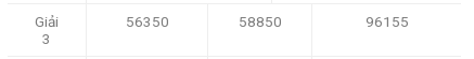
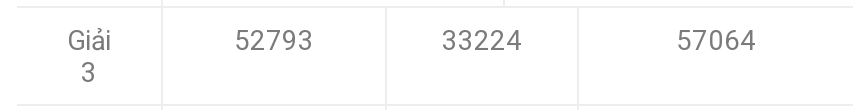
- 56350
+ 52793

- 58850
+ 33224

- 96155
+ 57064
